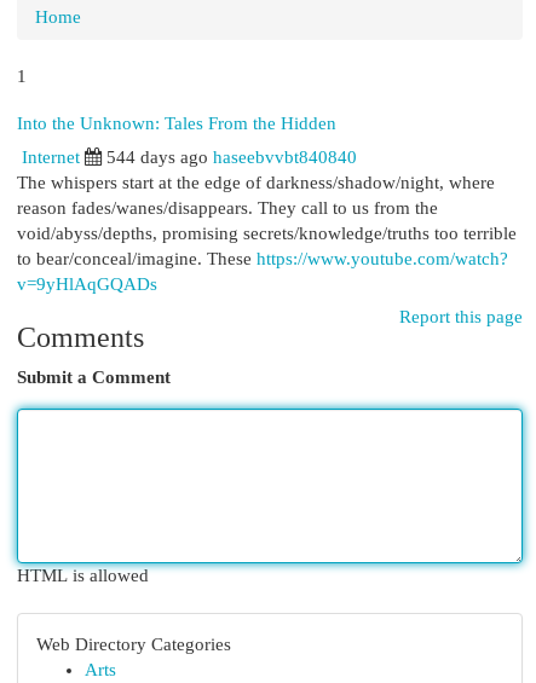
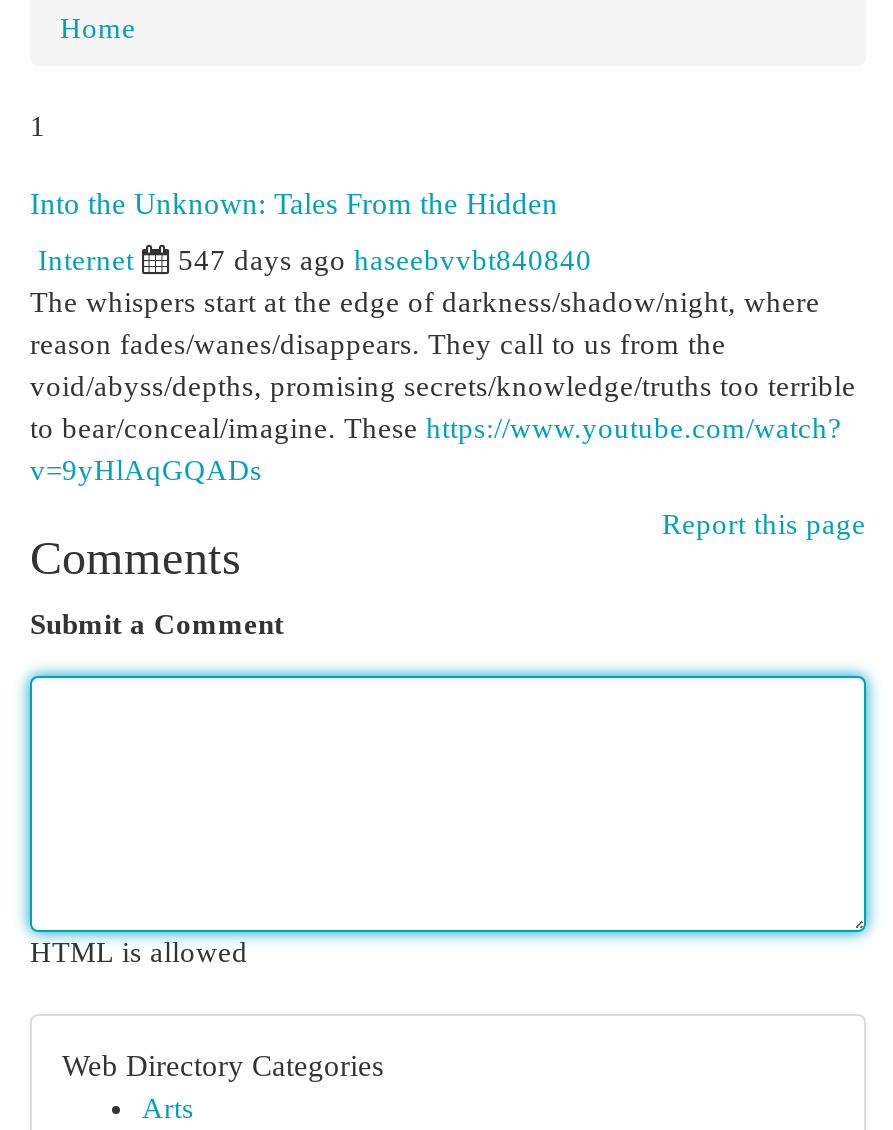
- 544 days ago haseebvvbt840840
+ 547 days ago haseebvvbt840840
